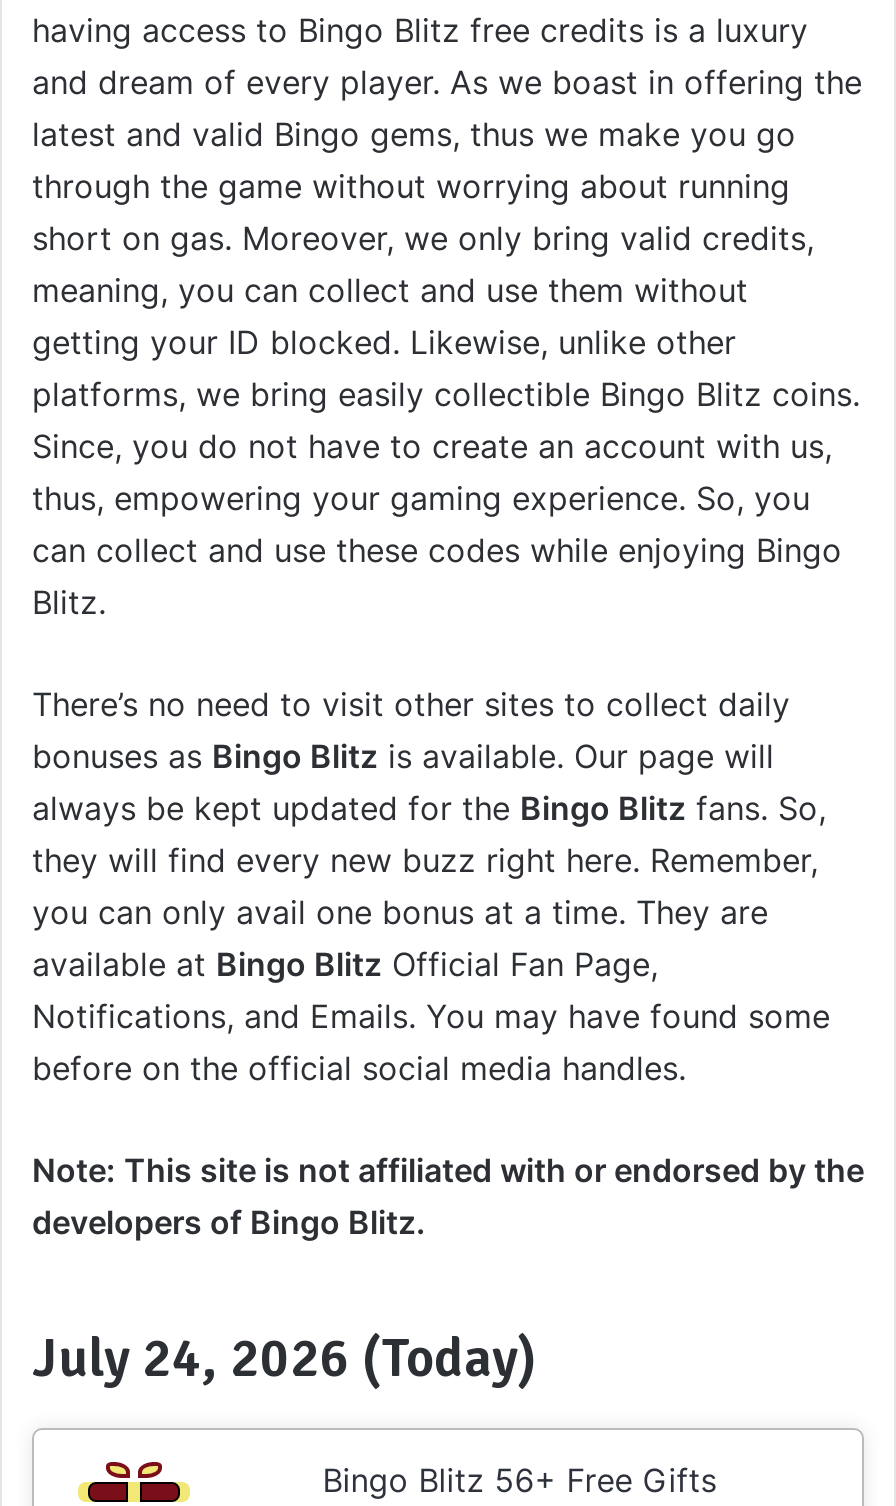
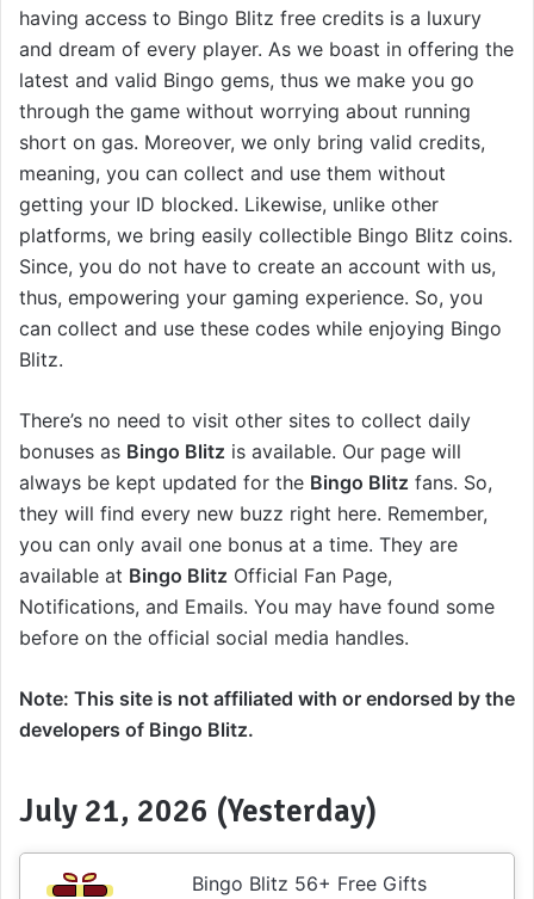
- July 24, 2026 (Today)
+ July 21, 2026 (Yesterday)
